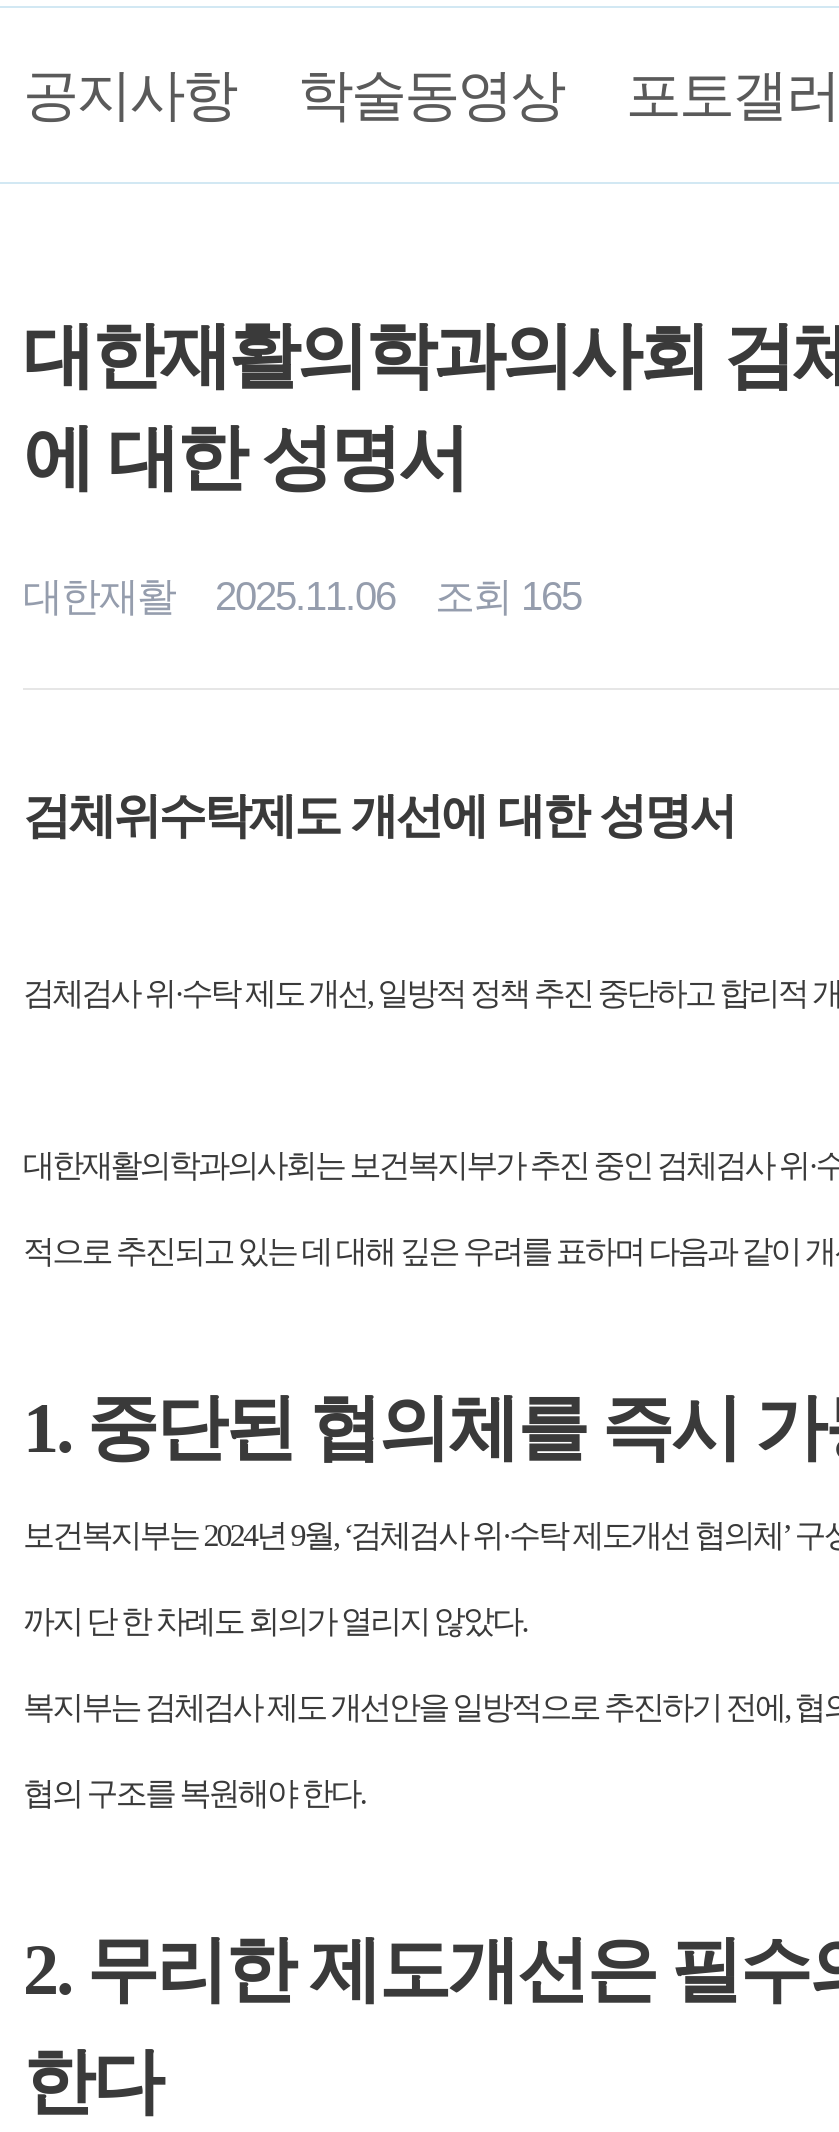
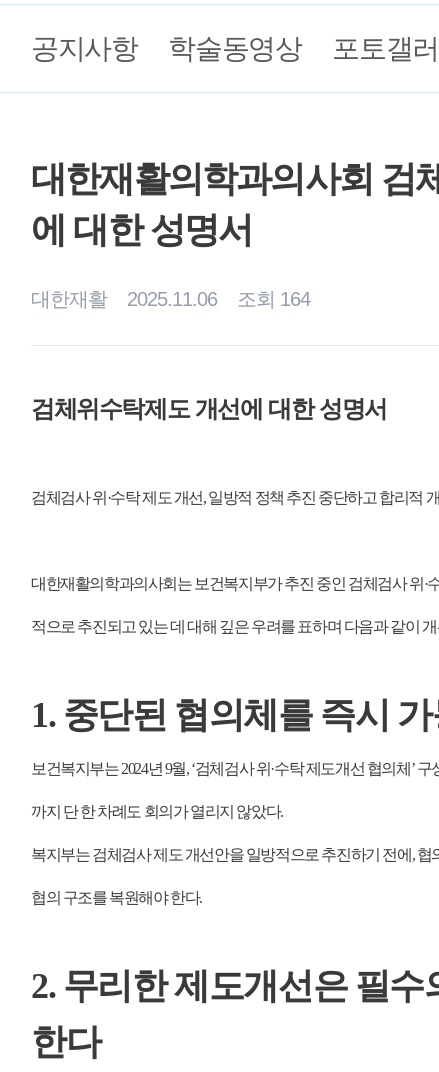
- 대한재활 2025.11.06 조회 165
+ 대한재활 2025.11.06 조회 164
